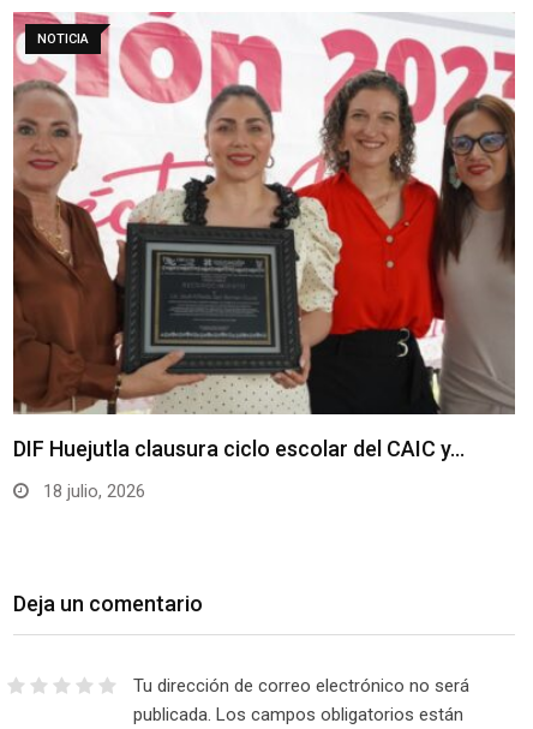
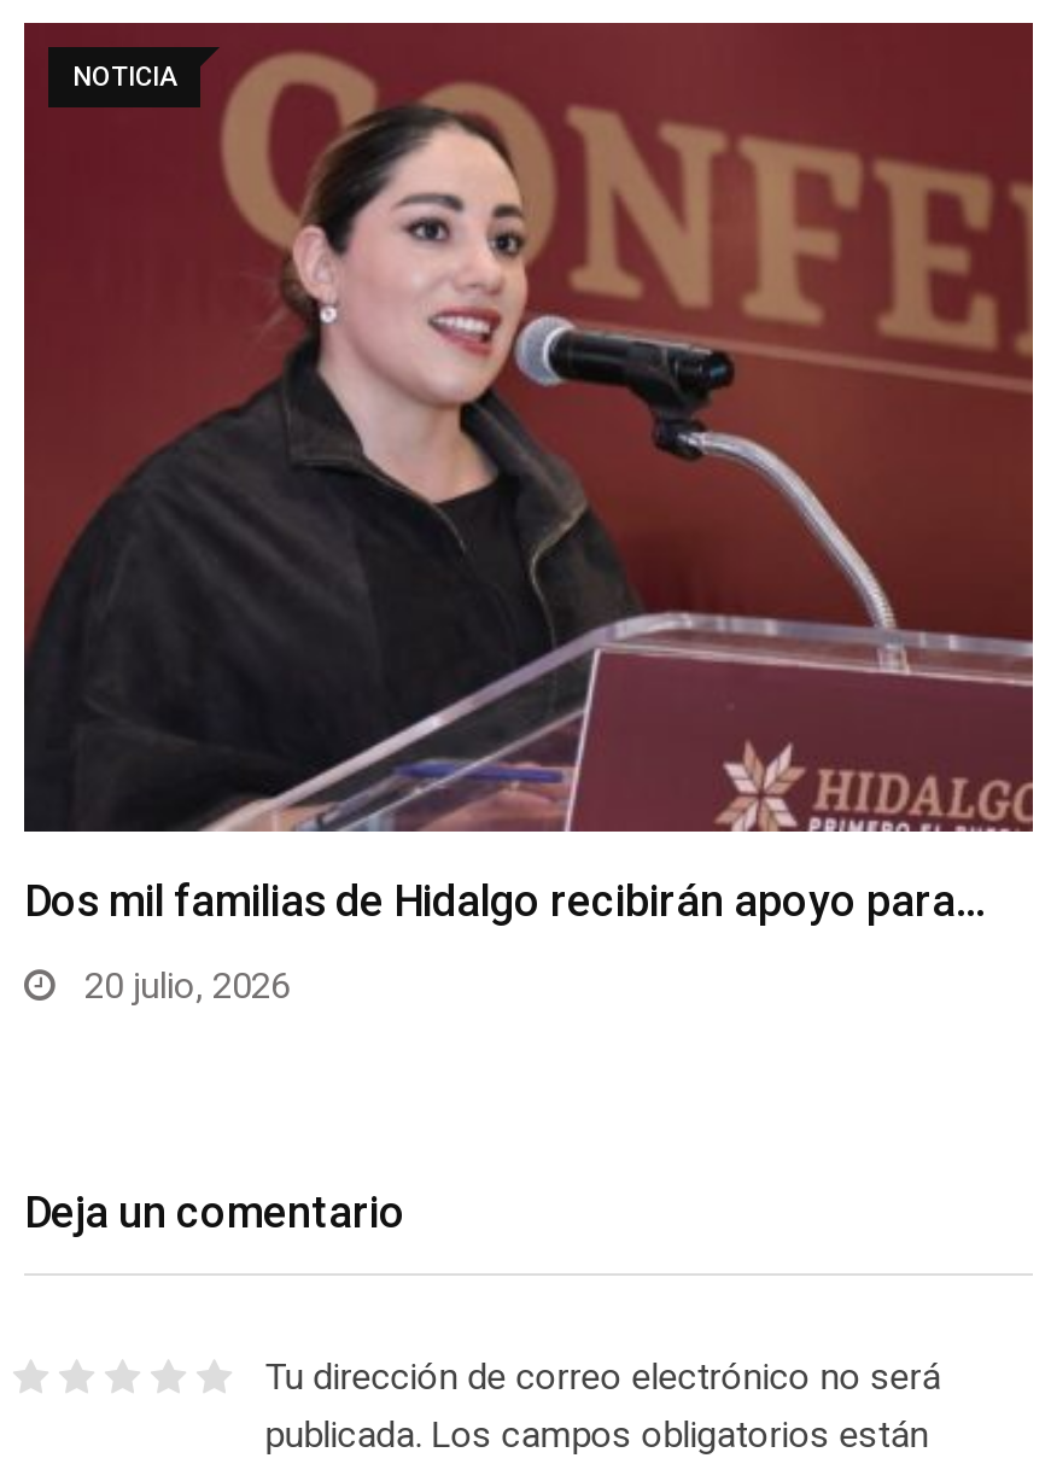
- [image]
- DIF Huejutla clausura ciclo escolar del CAIC y…
+ [image]
+ Dos mil familias de Hidalgo recibirán apoyo para…

- 18 julio, 2026
+ 20 julio, 2026
